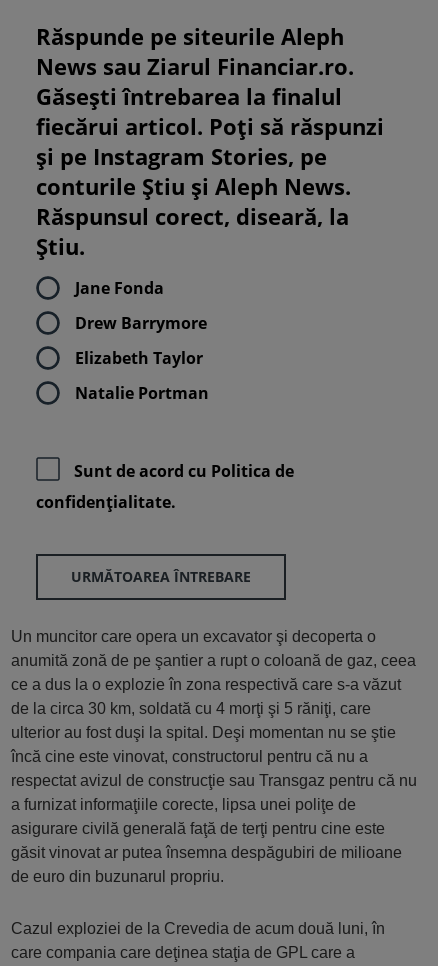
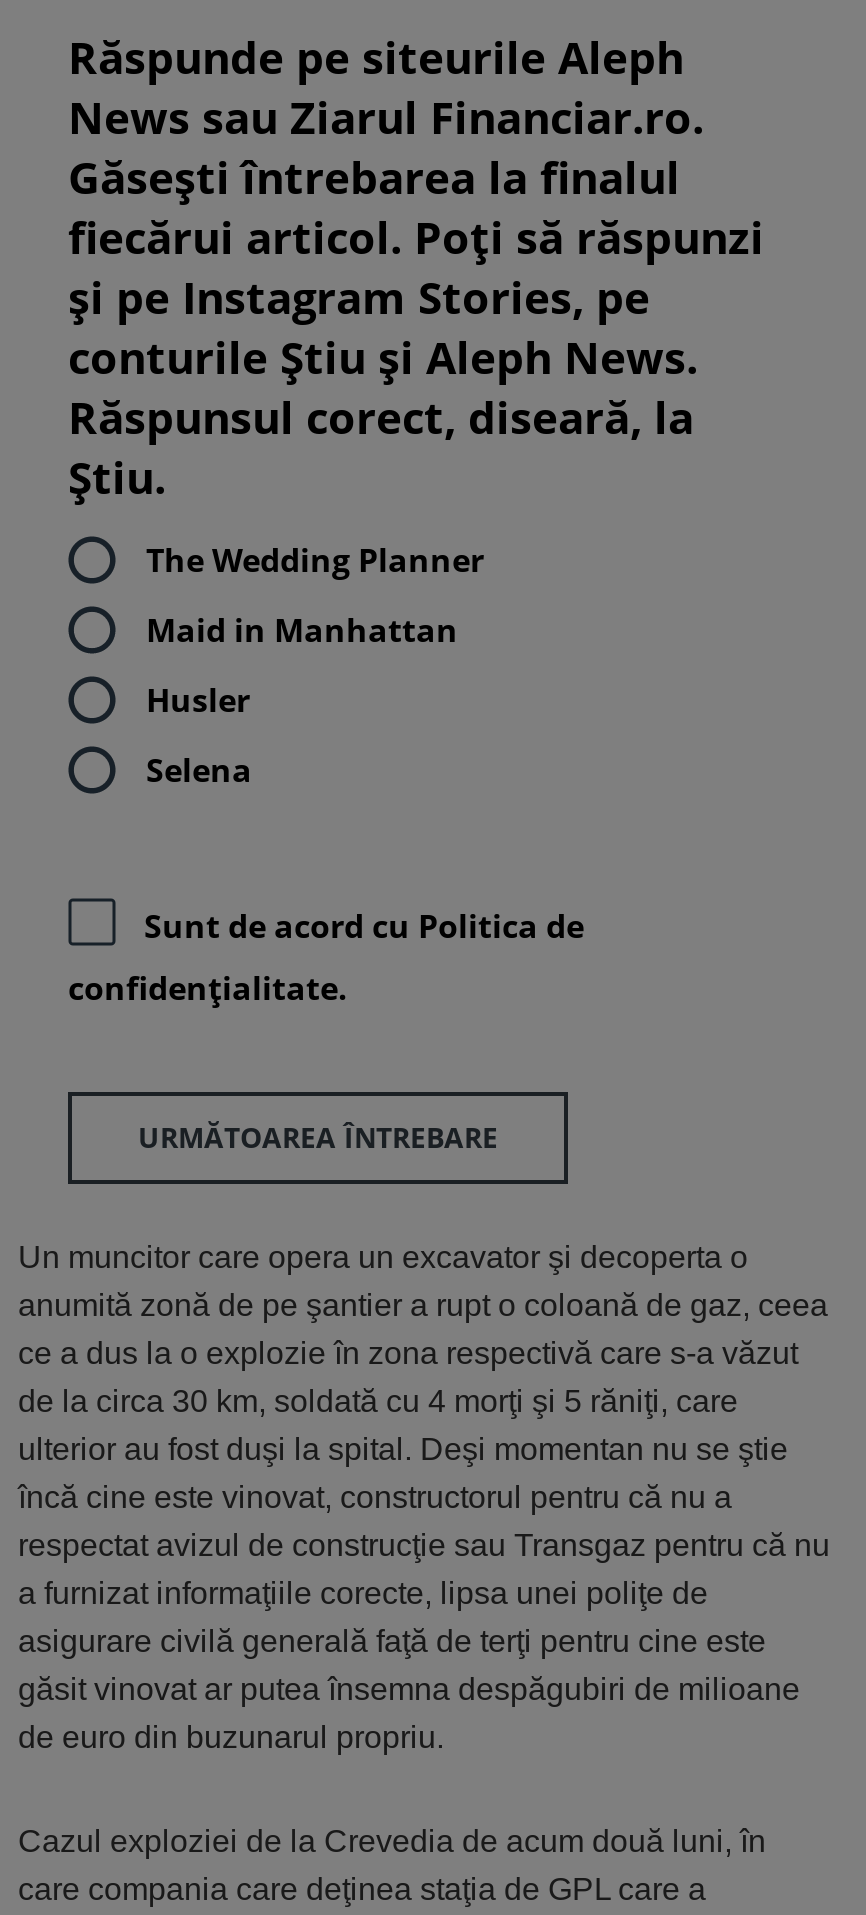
- Jane Fonda
+ The Wedding Planner

- Drew Barrymore
+ Maid in Manhattan

- Elizabeth Taylor
+ Husler

- Natalie Portman
+ Selena
